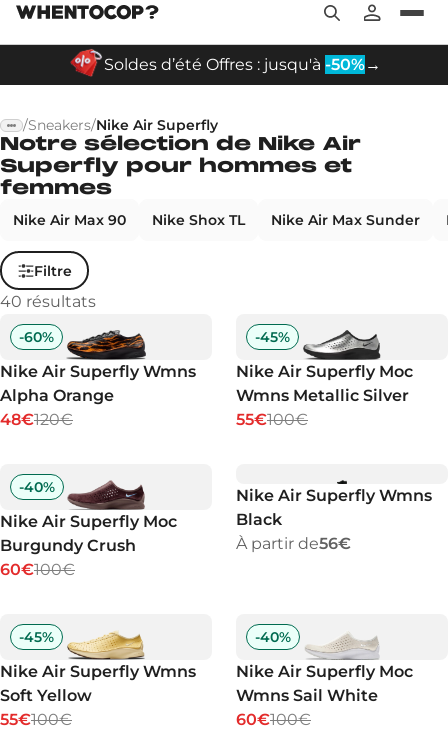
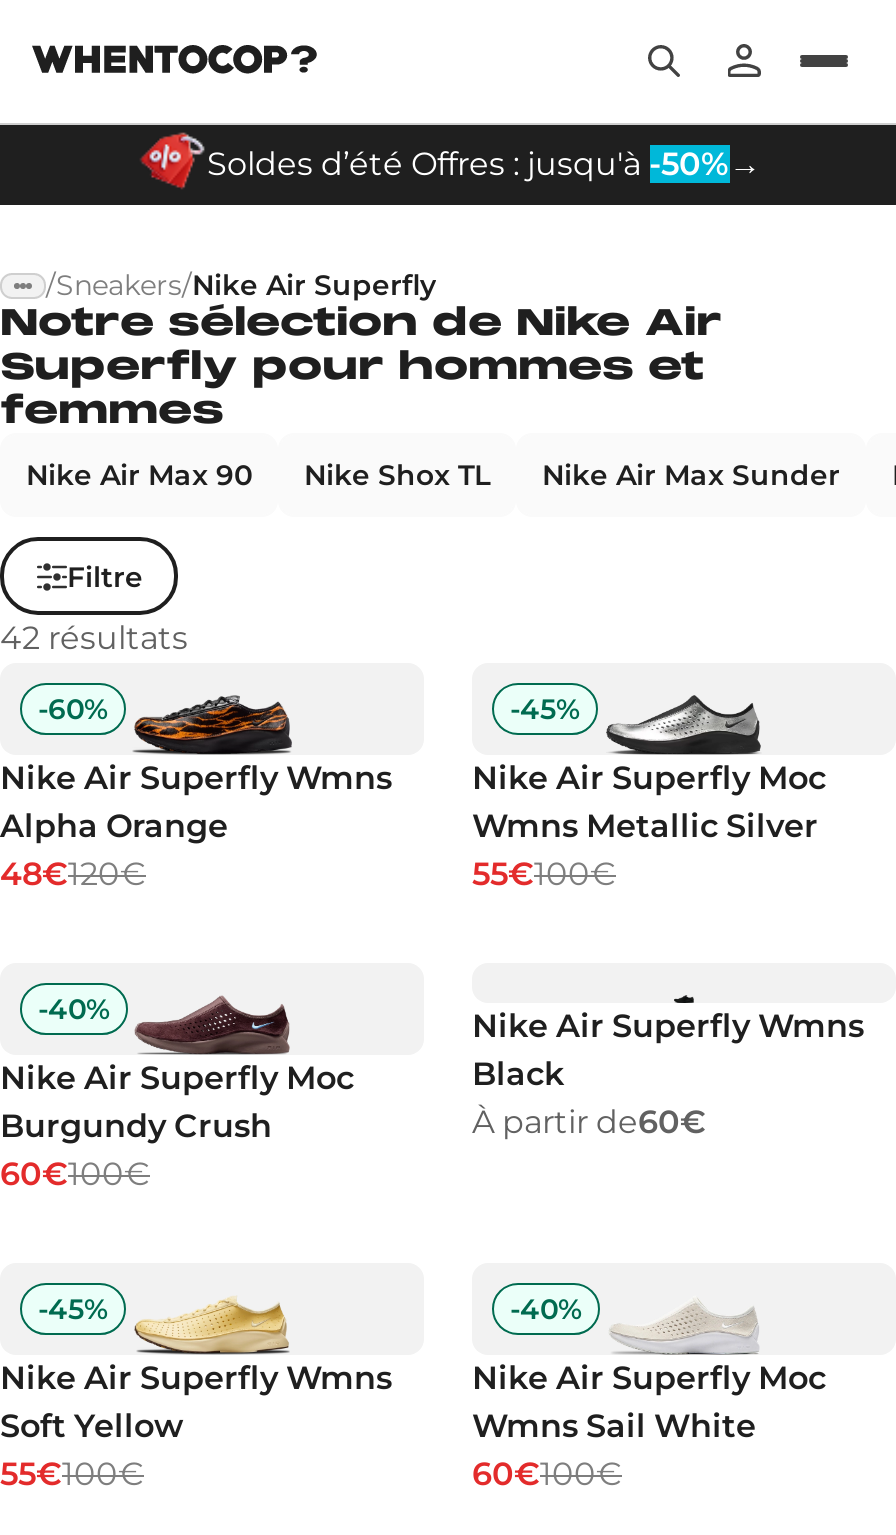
- 40 résultats
+ 42 résultats

- À partir de56€
+ À partir de60€
